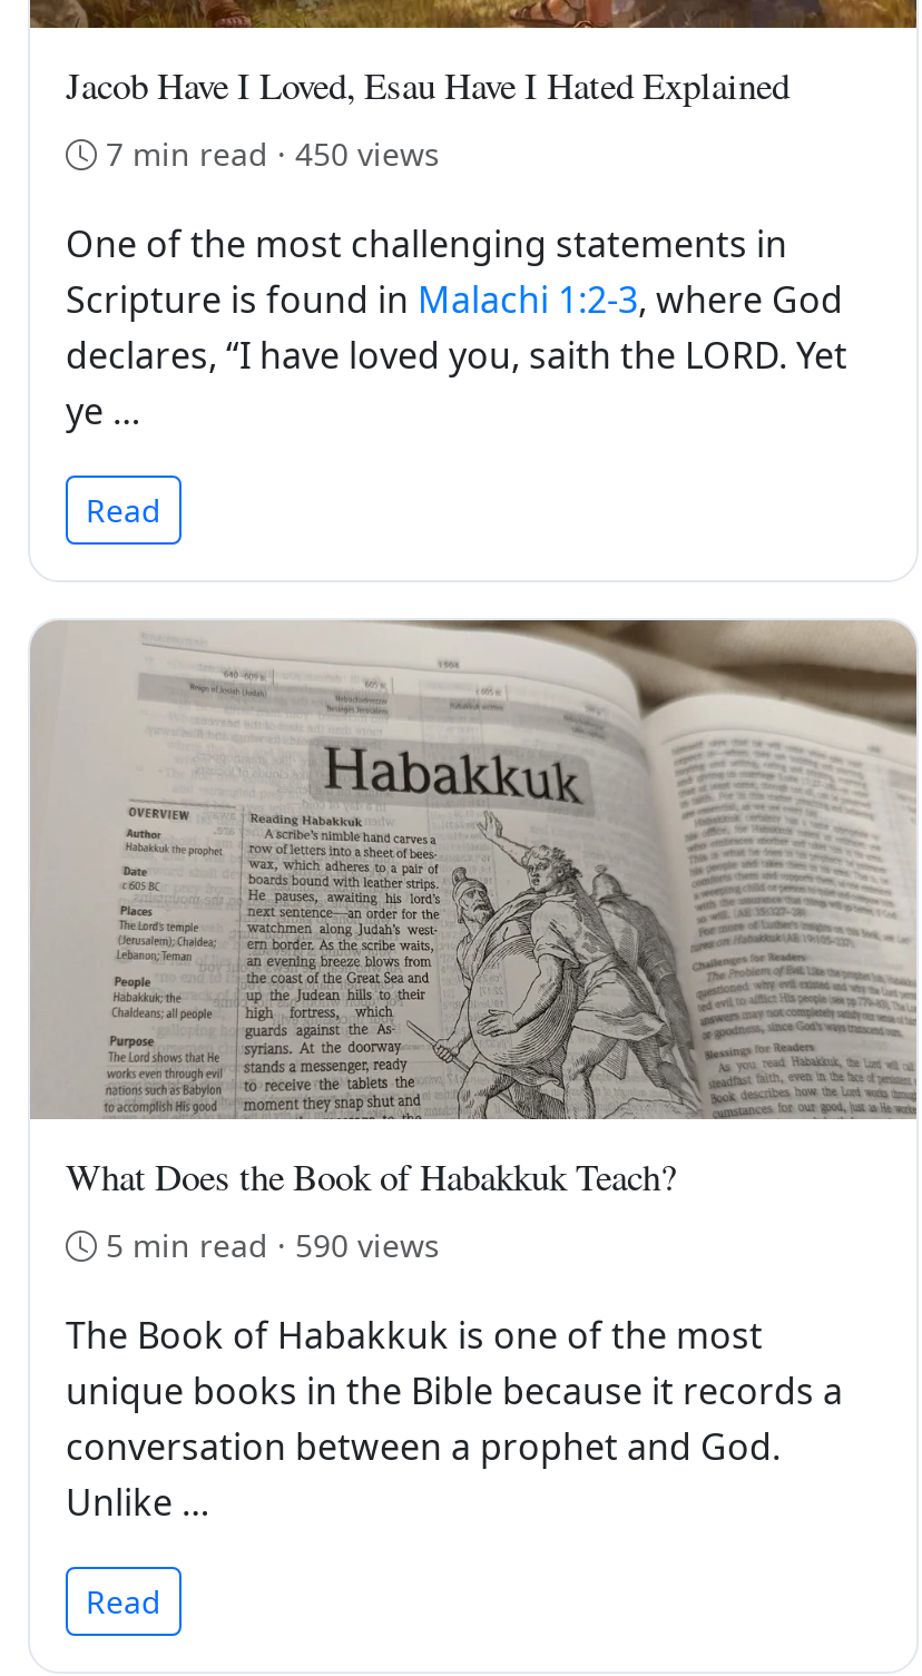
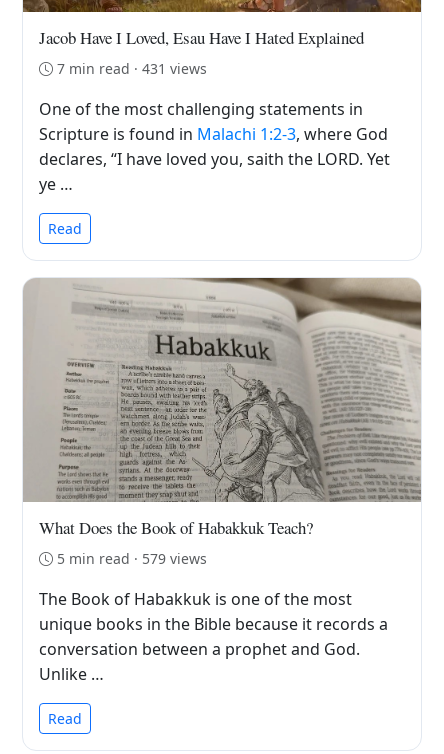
- 7 min read · 450 views
+ 7 min read · 431 views

- 5 min read · 590 views
+ 5 min read · 579 views
